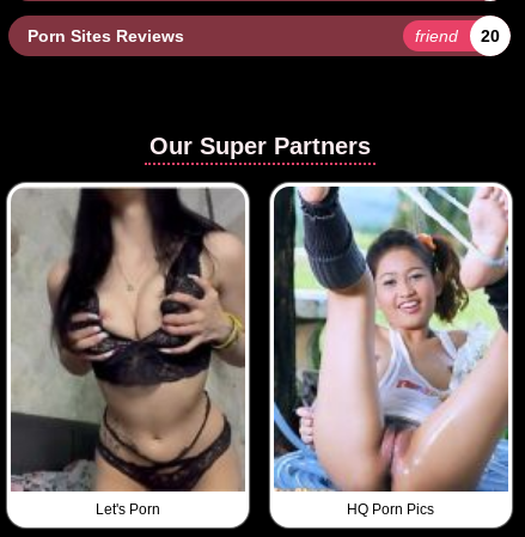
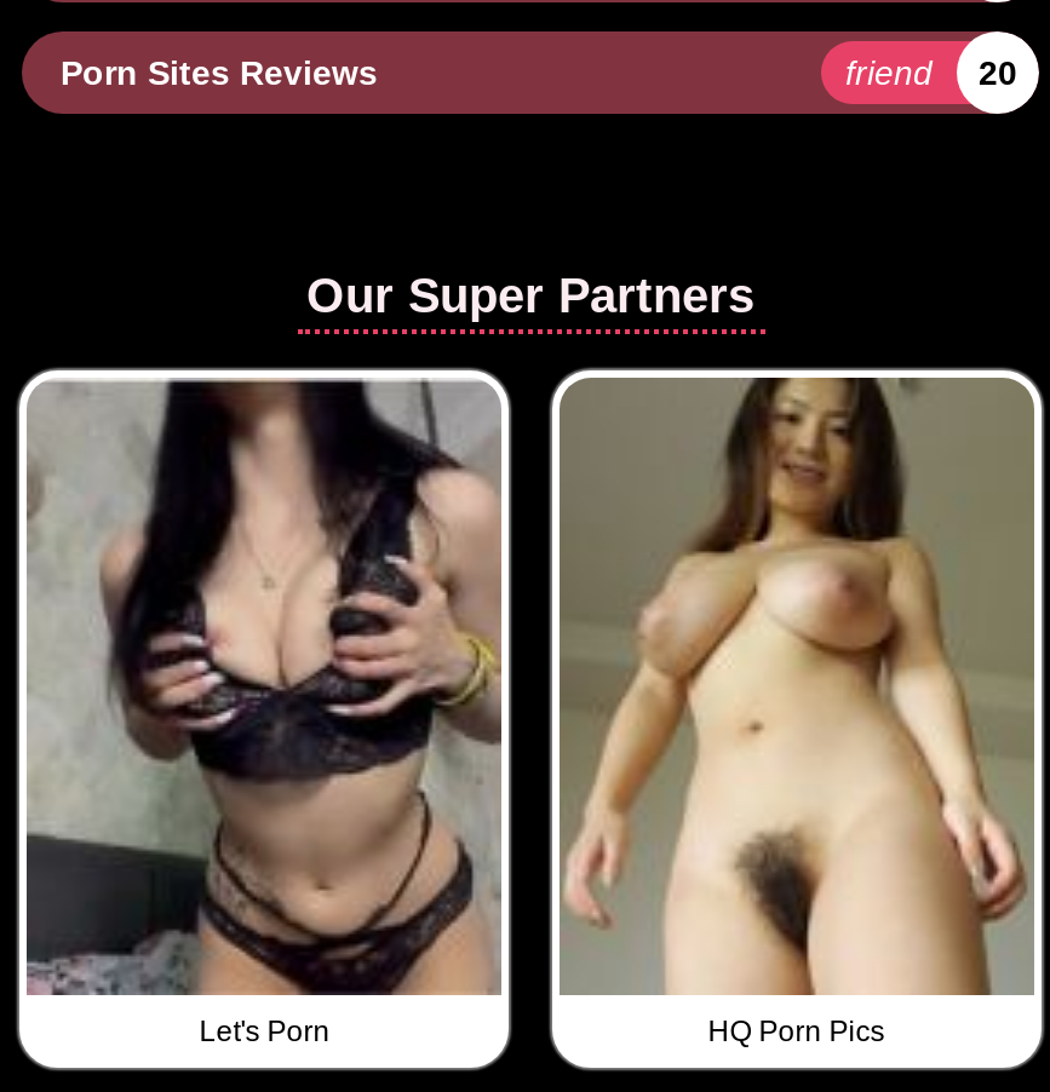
- [image]
+ [image]
